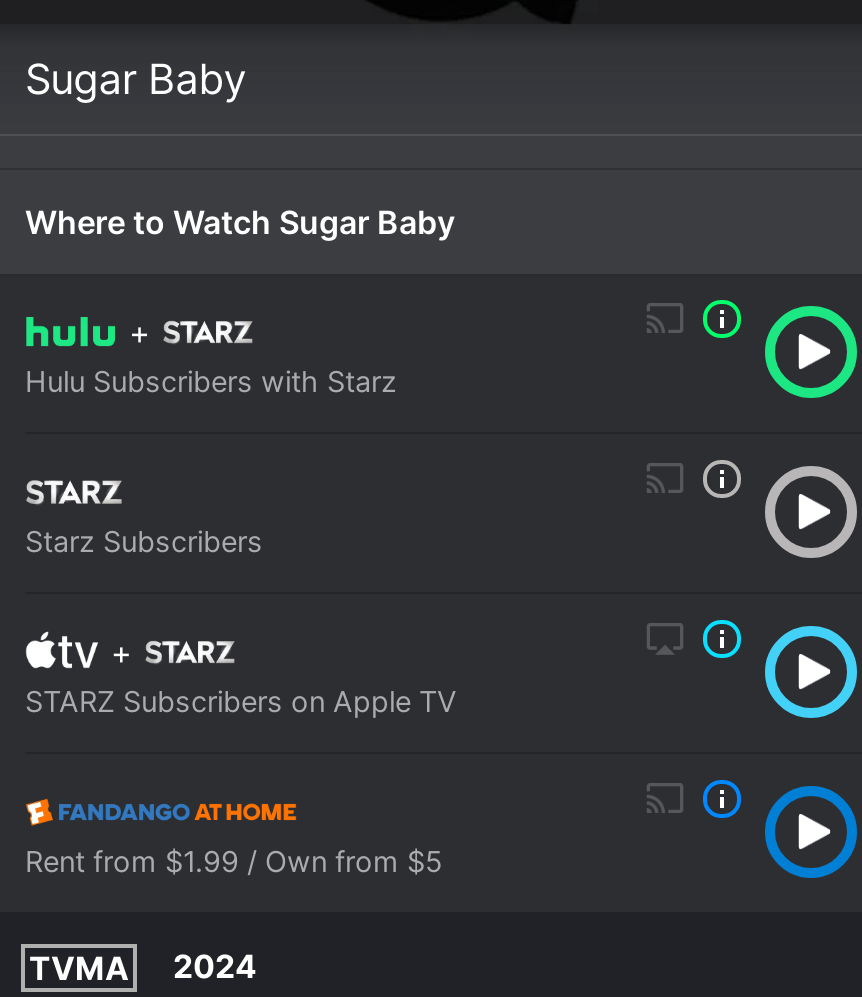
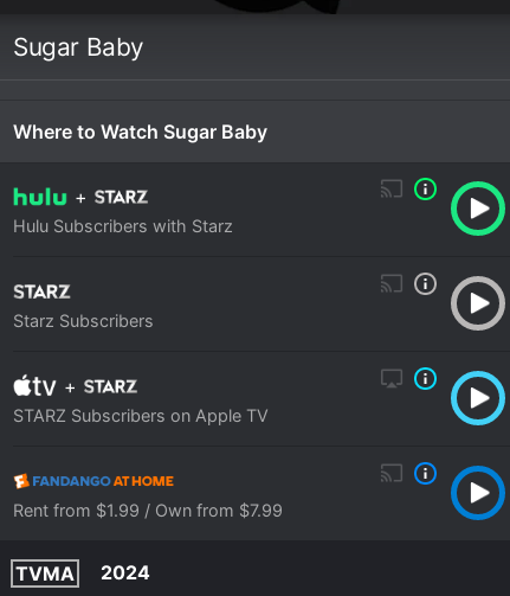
- Rent from $1.99 / Own from $5
+ Rent from $1.99 / Own from $7.99
